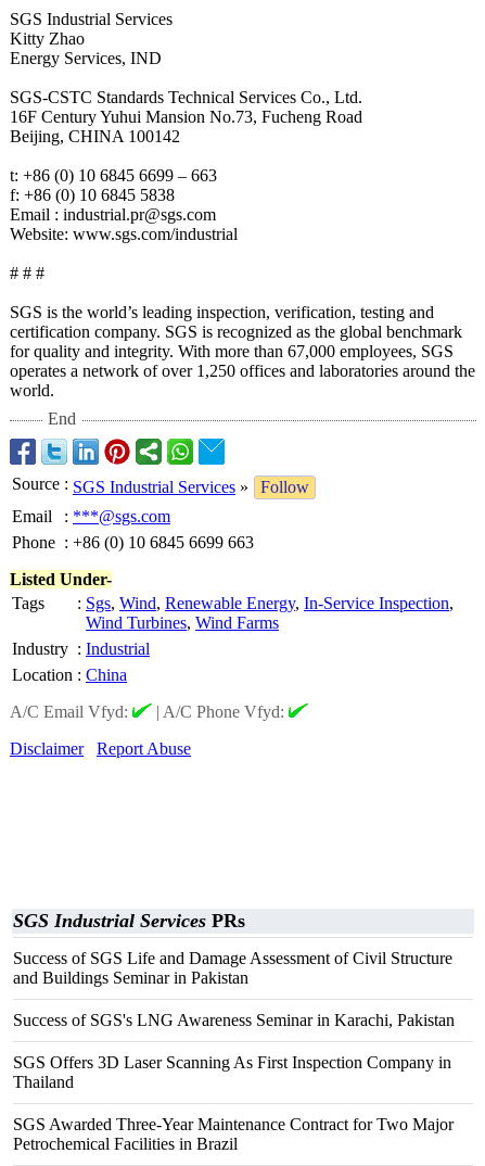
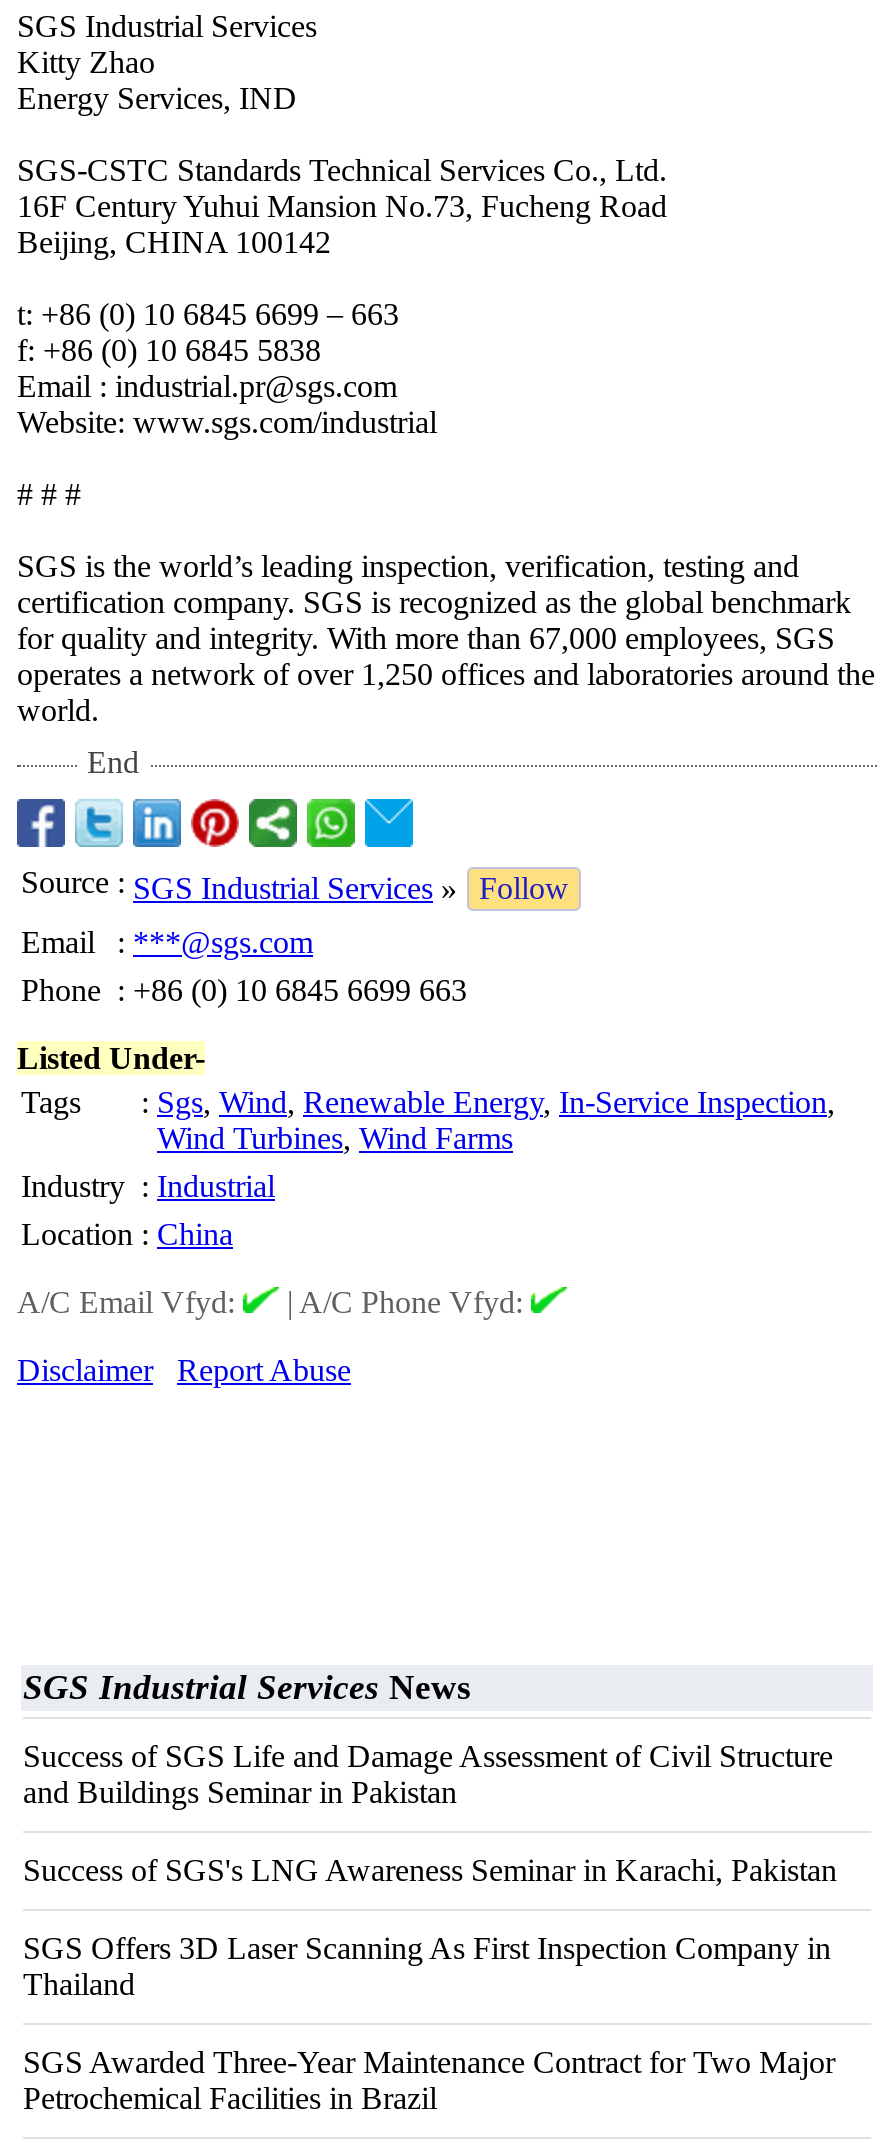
- SGS Industrial Services PRs
+ SGS Industrial Services News
